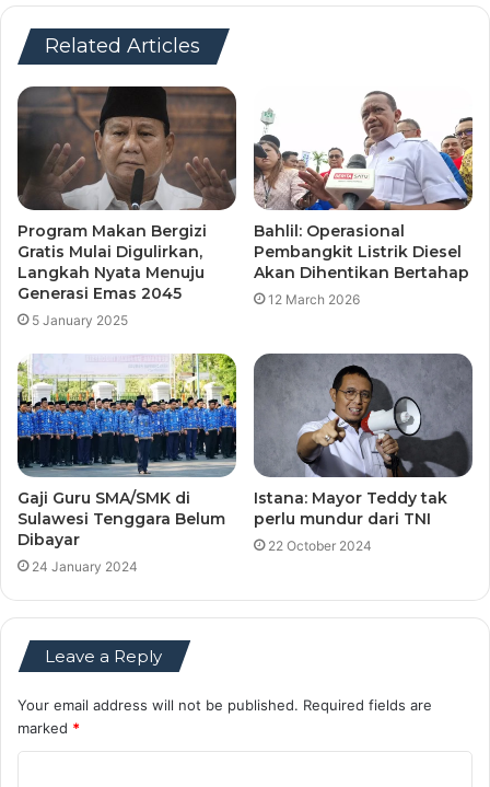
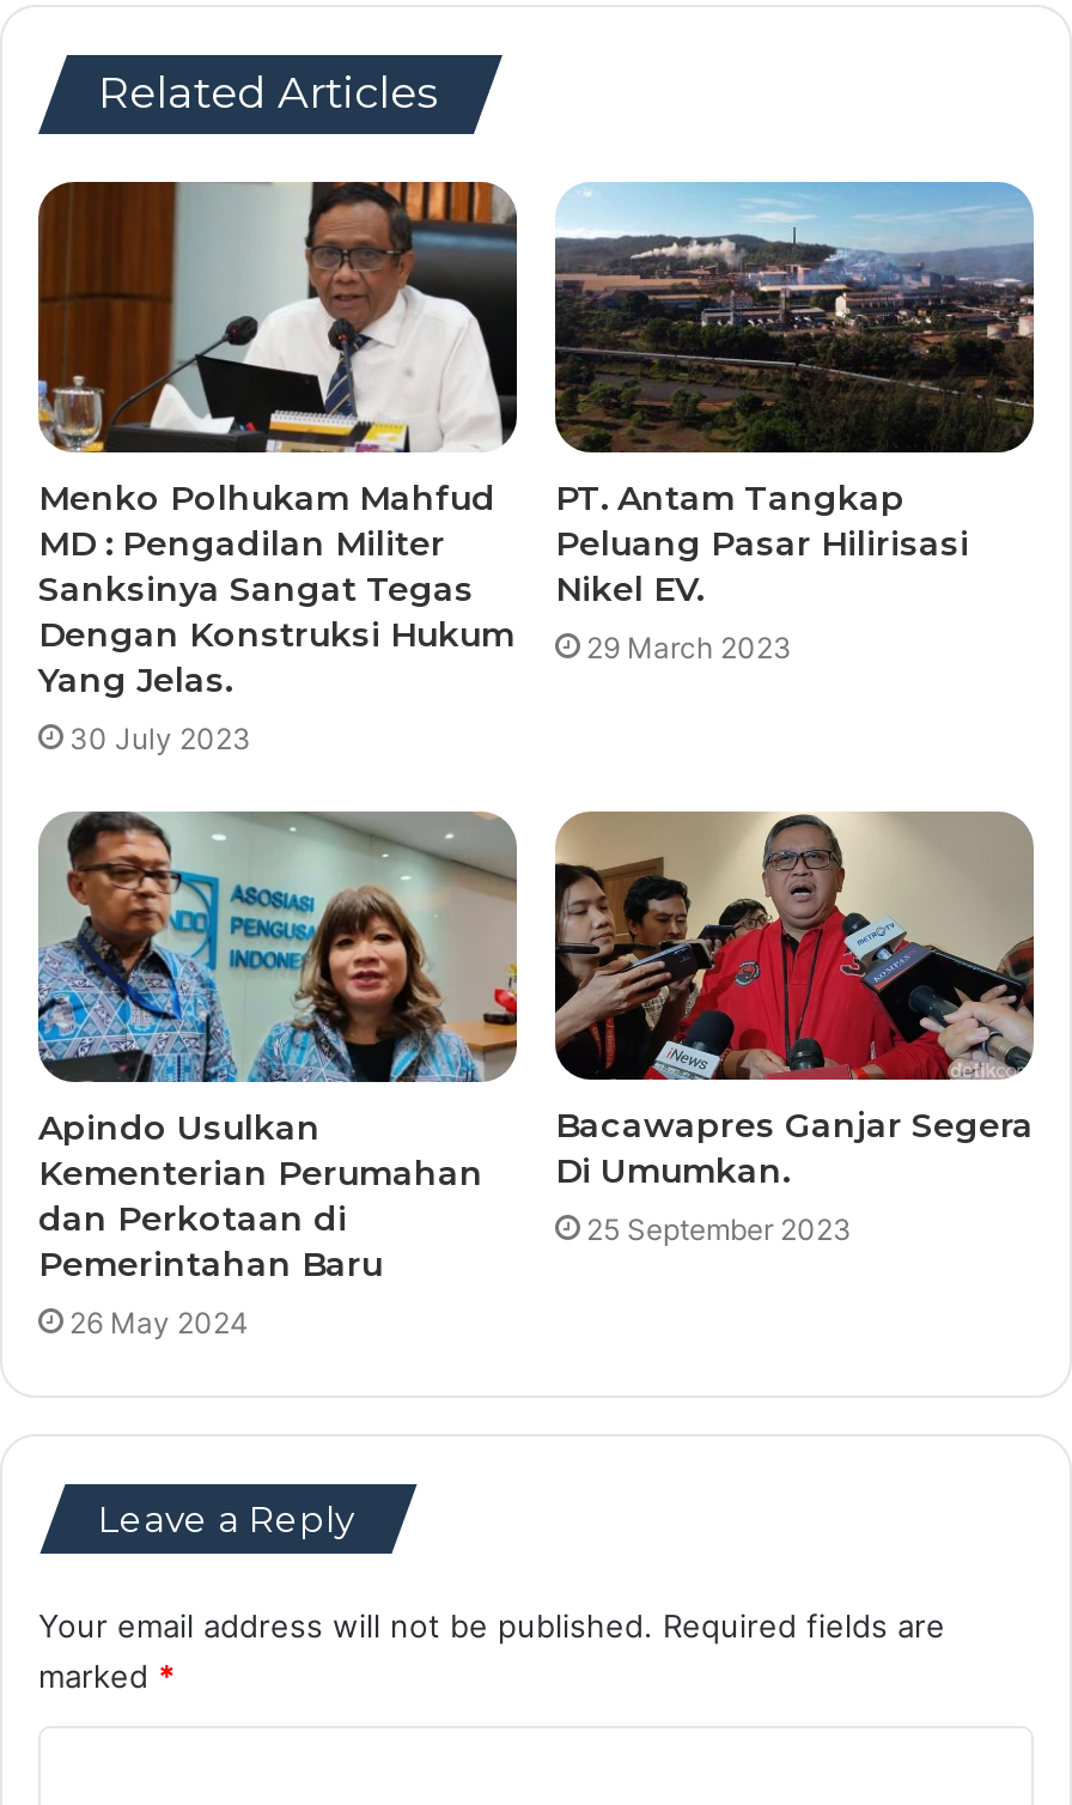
- [image]
+ [image]

- [image]
- Bahlil: Operasional
- Pembangkit Listrik Diesel
- Akan Dihentikan Bertahap
- 12 March 2026
+ [image]
+ PT. Antam Tangkap
+ Peluang Pasar Hilirisasi
+ Nikel EV.
+ 29 March 2023

- Program Makan Bergizi
- Gratis Mulai Digulirkan,
- Langkah Nyata Menuju
- Generasi Emas 2045
- 5 January 2025
+ Menko Polhukam Mahfud
+ MD : Pengadilan Militer
+ Sanksinya Sangat Tegas
+ Dengan Konstruksi Hukum
+ Yang Jelas.
+ 30 July 2023

- [image]
- Gaji Guru SMA/SMK di
- Sulawesi Tenggara Belum
- Dibayar
- 24 January 2024
+ [image]
+ Apindo Usulkan
+ Kementerian Perumahan
+ dan Perkotaan di
+ Pemerintahan Baru
+ 26 May 2024

- [image]
- Istana: Mayor Teddy tak
- perlu mundur dari TNI
- 22 October 2024
+ [image]
+ Bacawapres Ganjar Segera
+ Di Umumkan.
+ 25 September 2023
